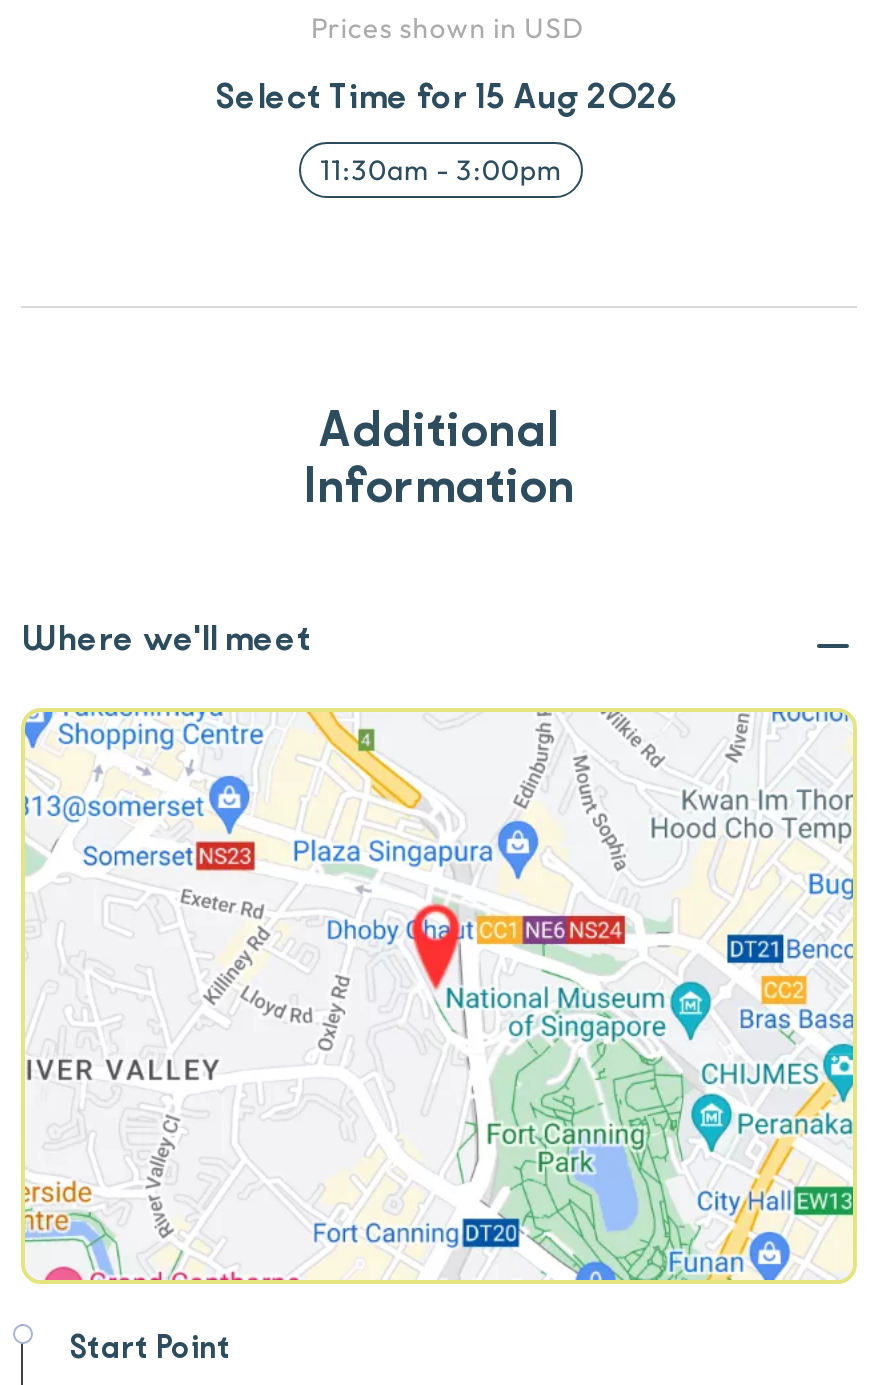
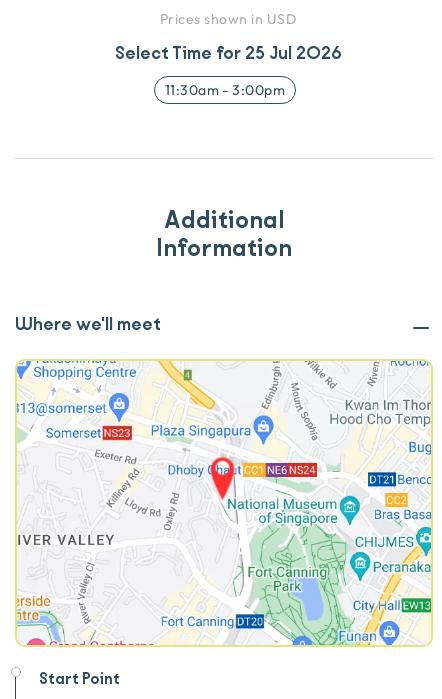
- Select Time for 15 Aug 2026
+ Select Time for 25 Jul 2026
